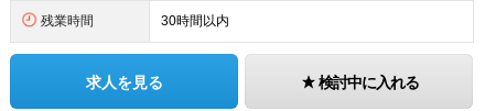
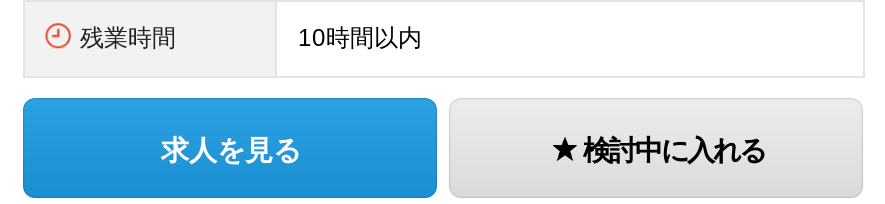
- 30時間以内
+ 10時間以内
